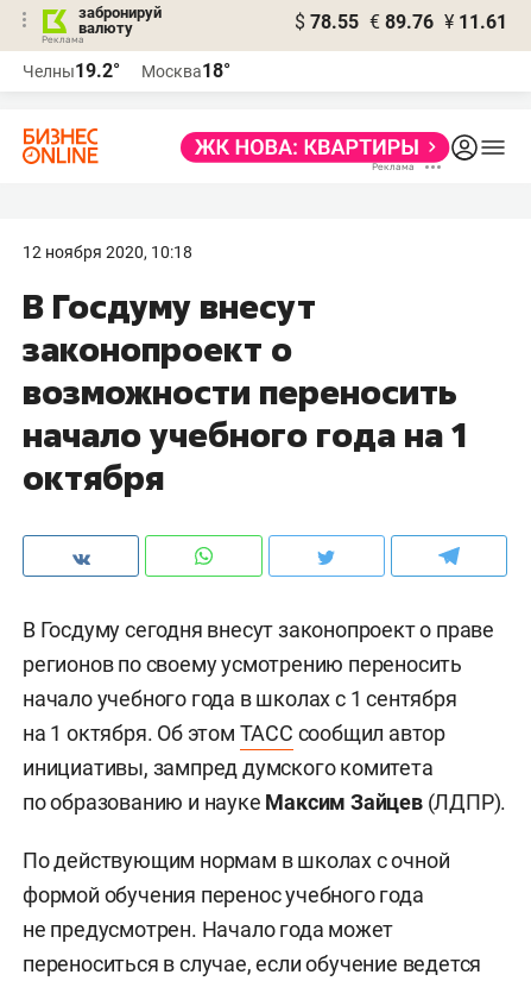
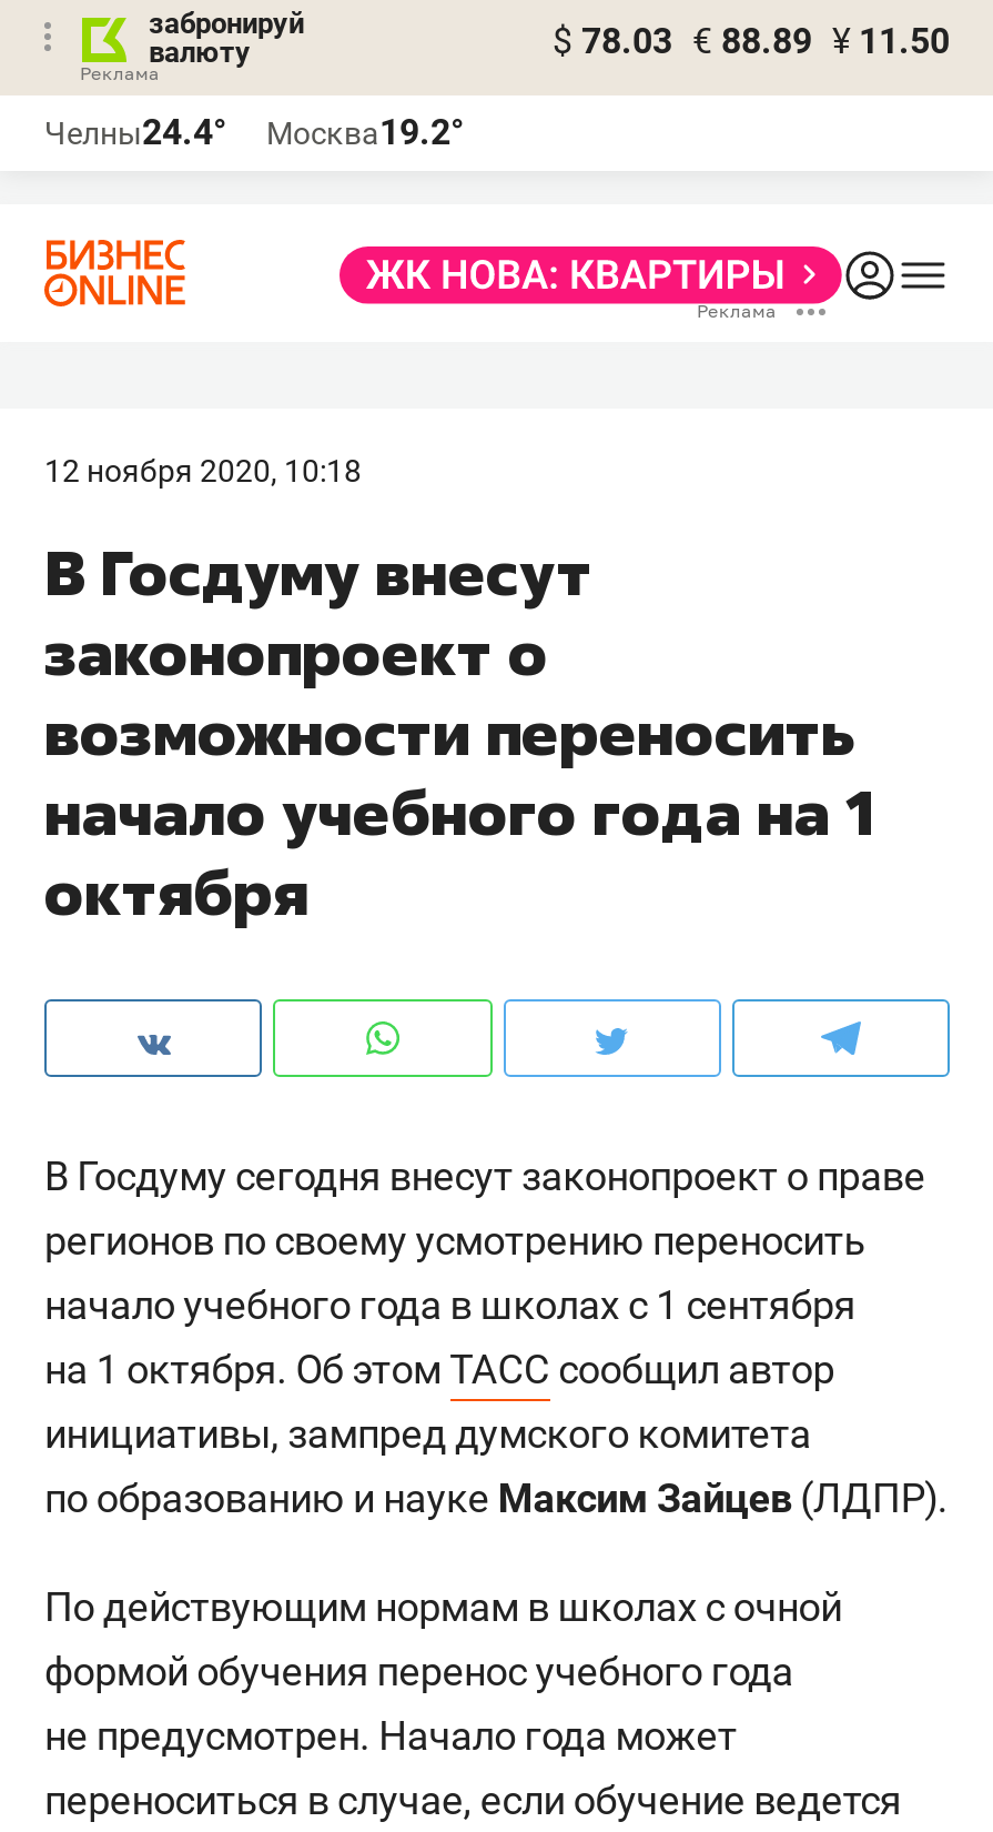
- $ 78.55 € 89.76 ¥ 11.61
+ $ 78.03 € 88.89 ¥ 11.50

- Челны19.2°
+ Челны24.4°

- Москва18°
+ Москва19.2°
